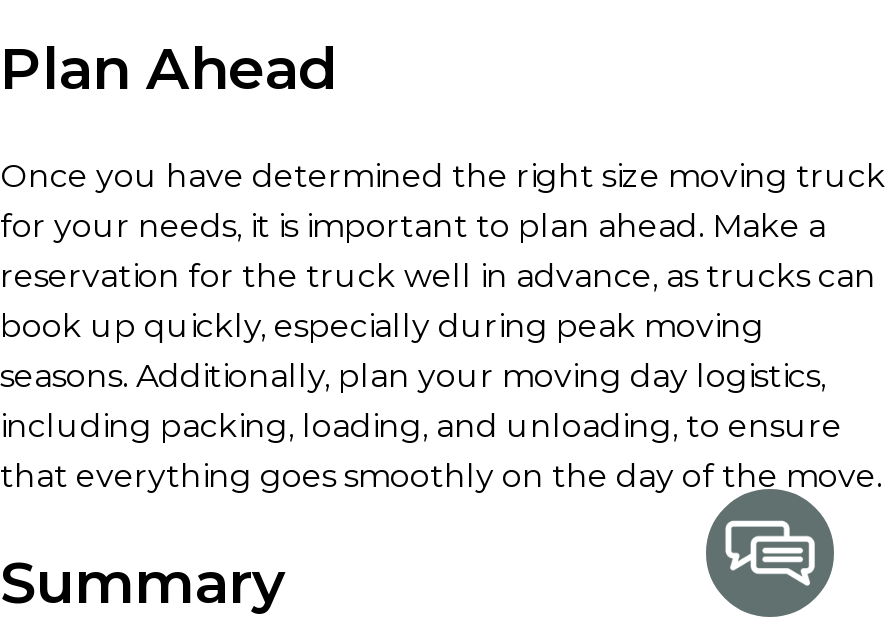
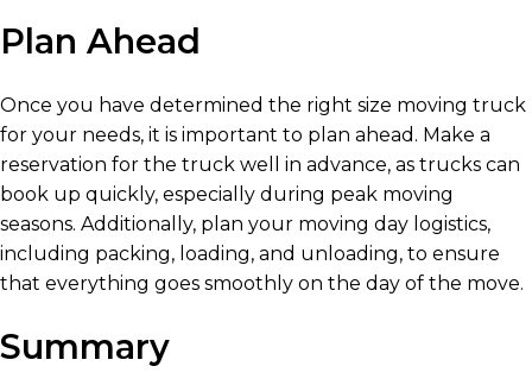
- [image]
